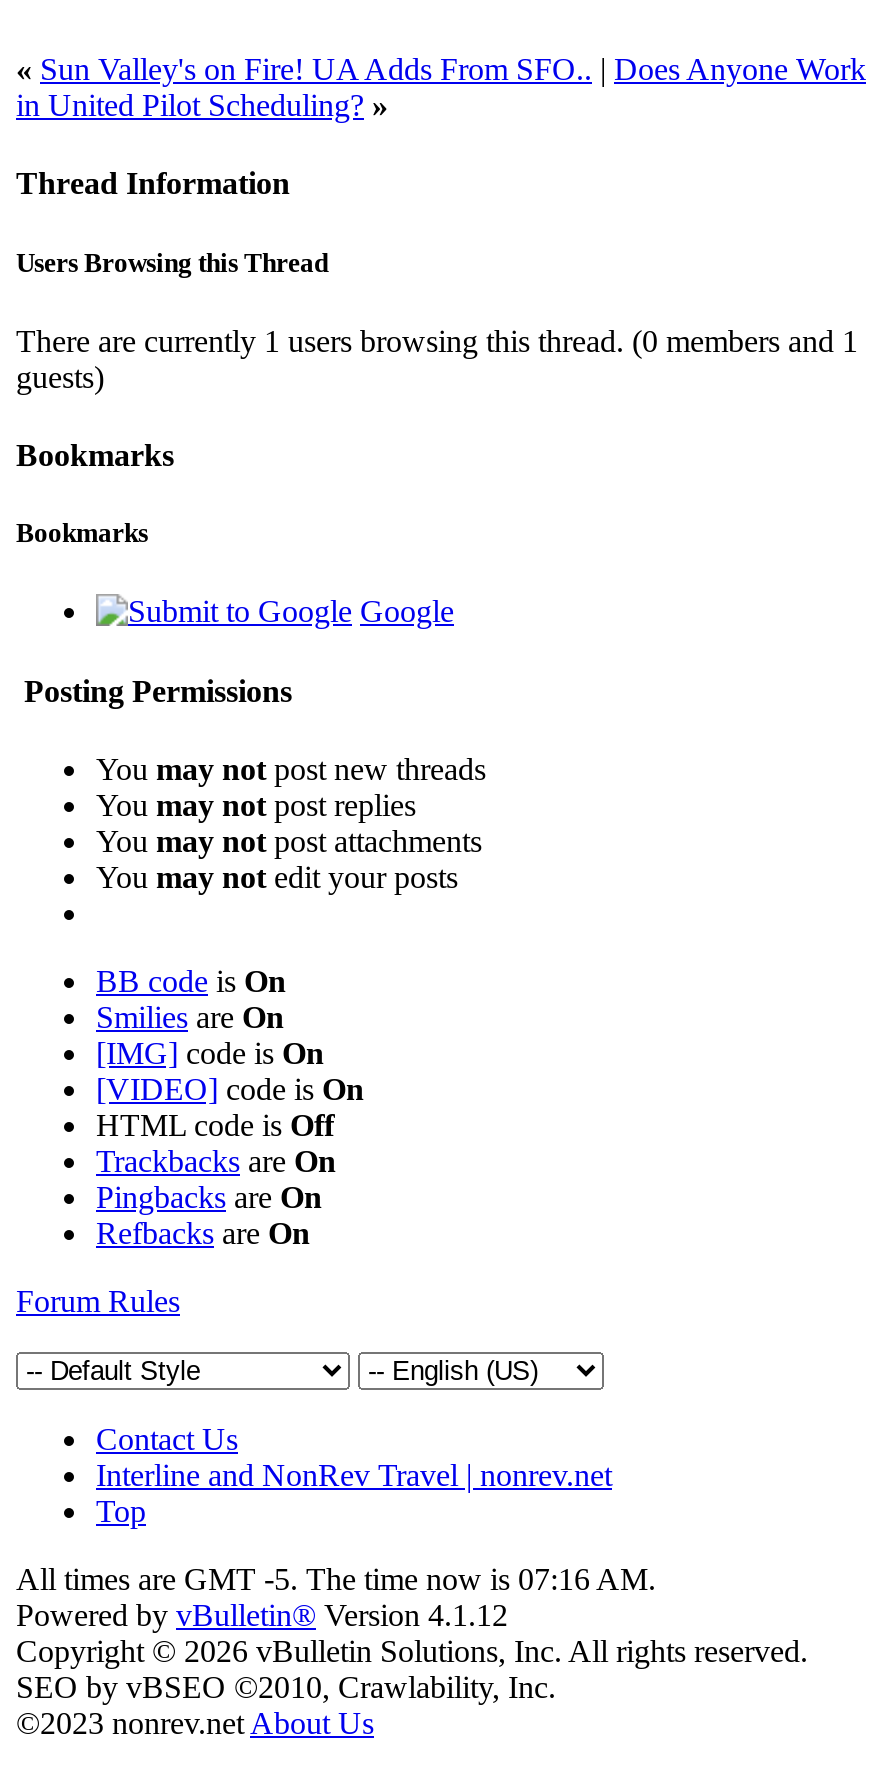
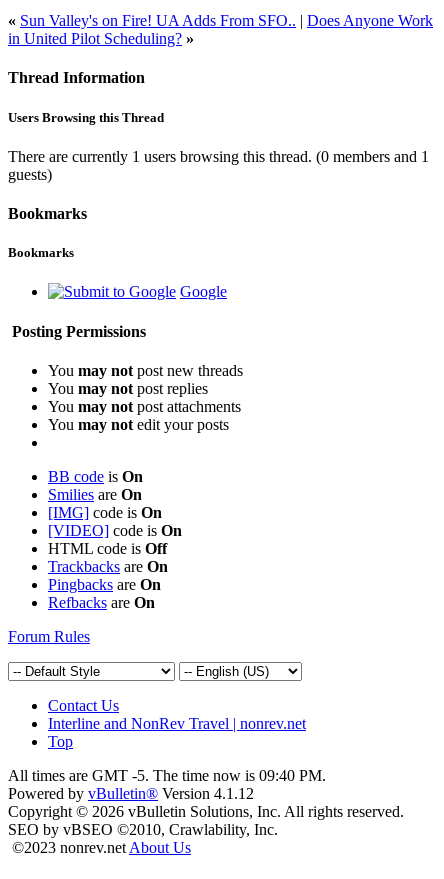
- All times are GMT -5. The time now is 07:16 AM.
+ All times are GMT -5. The time now is 09:40 PM.
